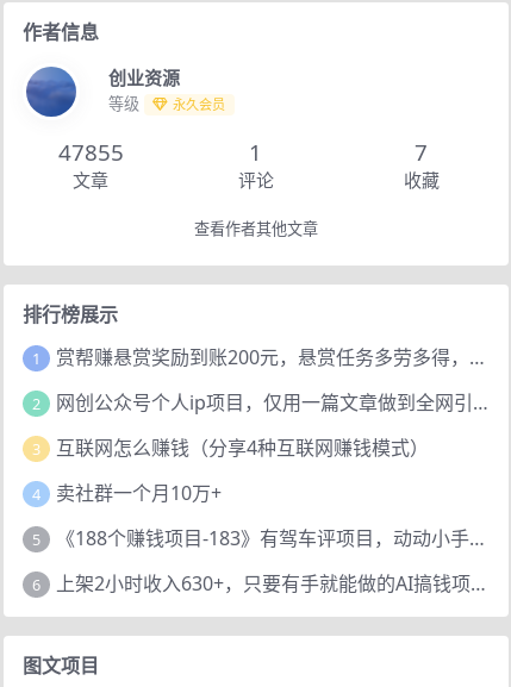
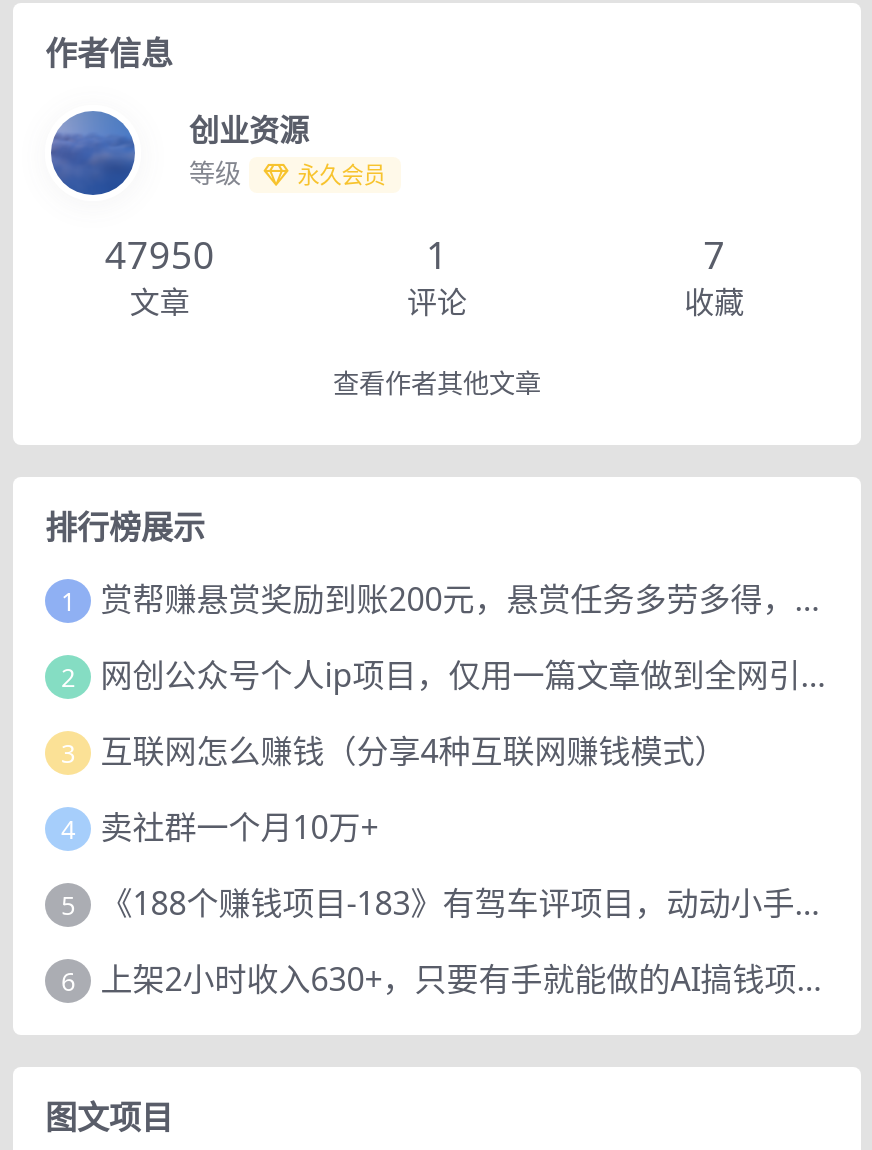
- 47855
+ 47950
